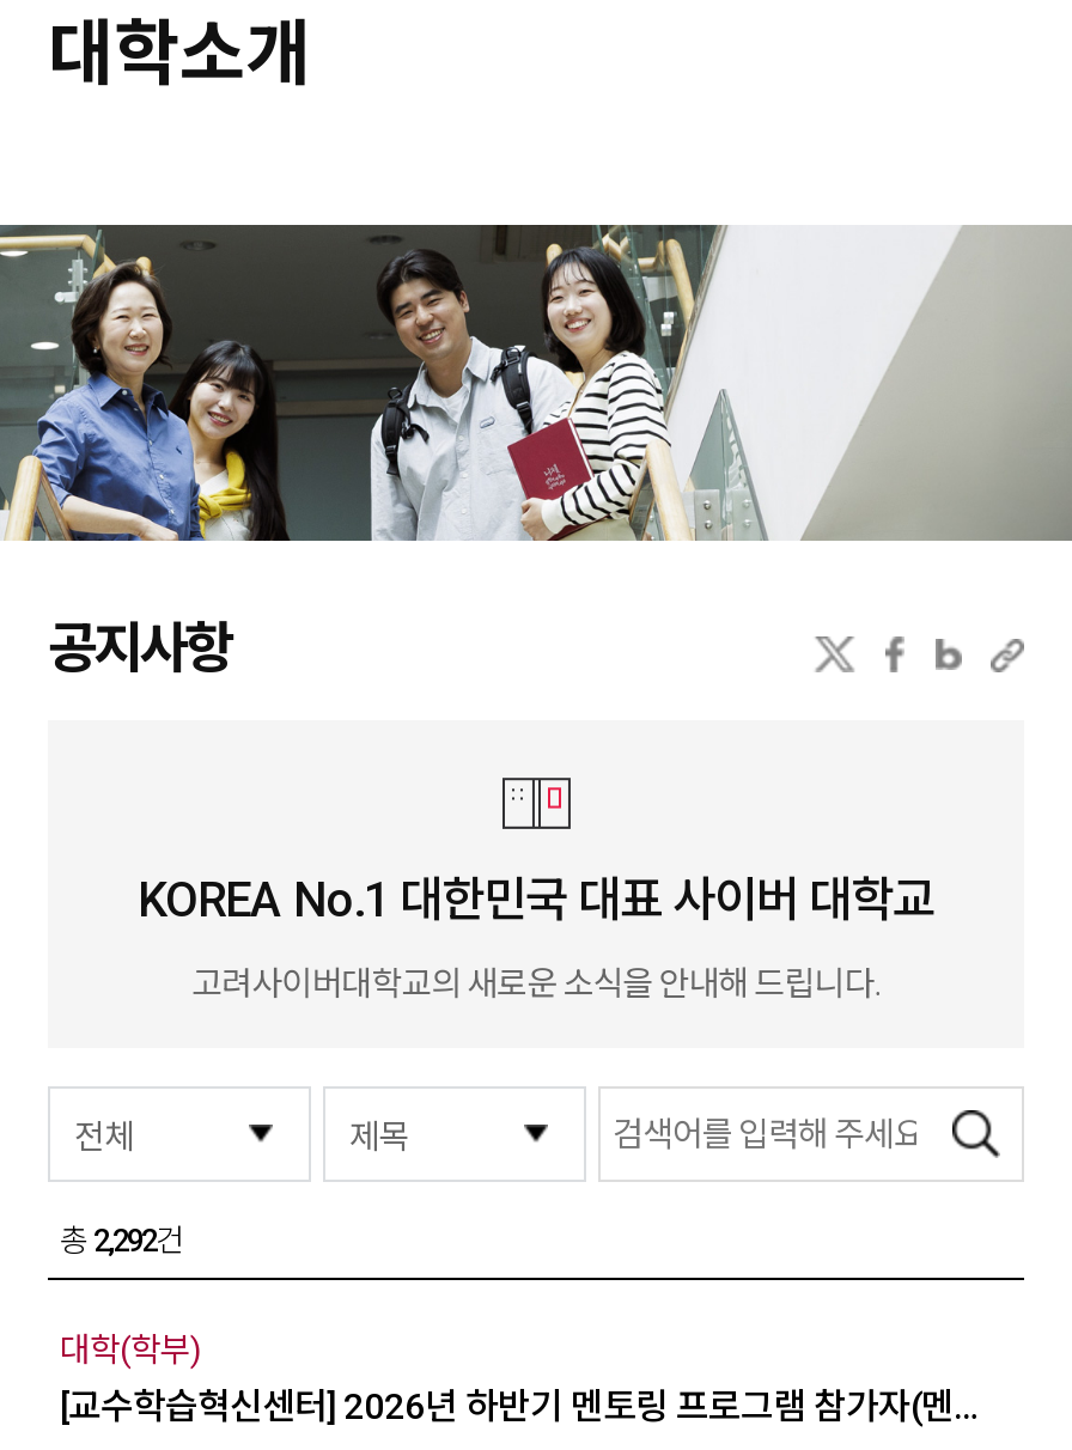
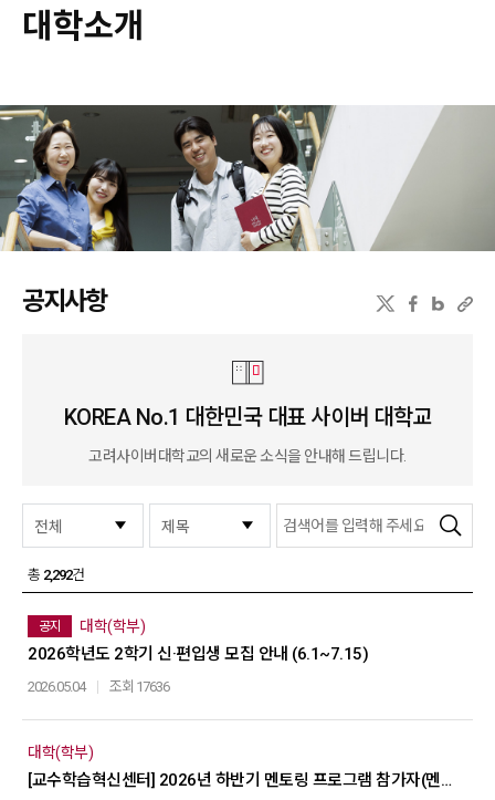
+ 공지
+ 대학(학부)
+ 2026학년도 2학기 신·편입생 모집 안내 (6.1~7.15)
+ 2026.05.04
+ 조회 17636
